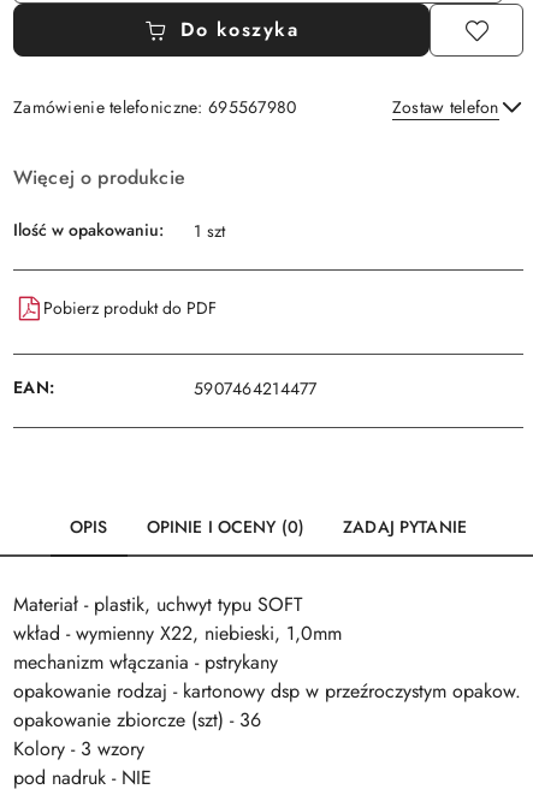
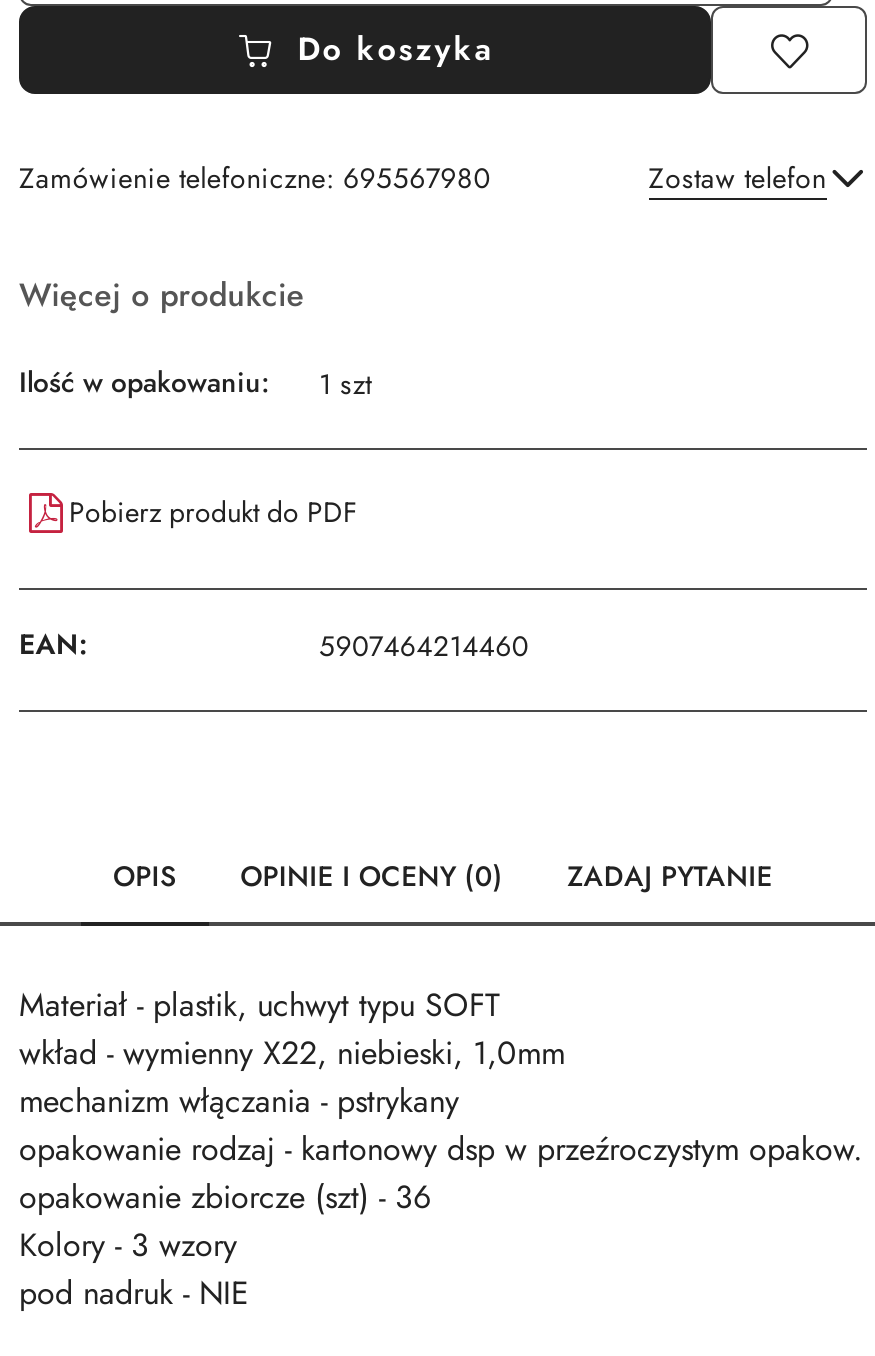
- 5907464214477
+ 5907464214460
